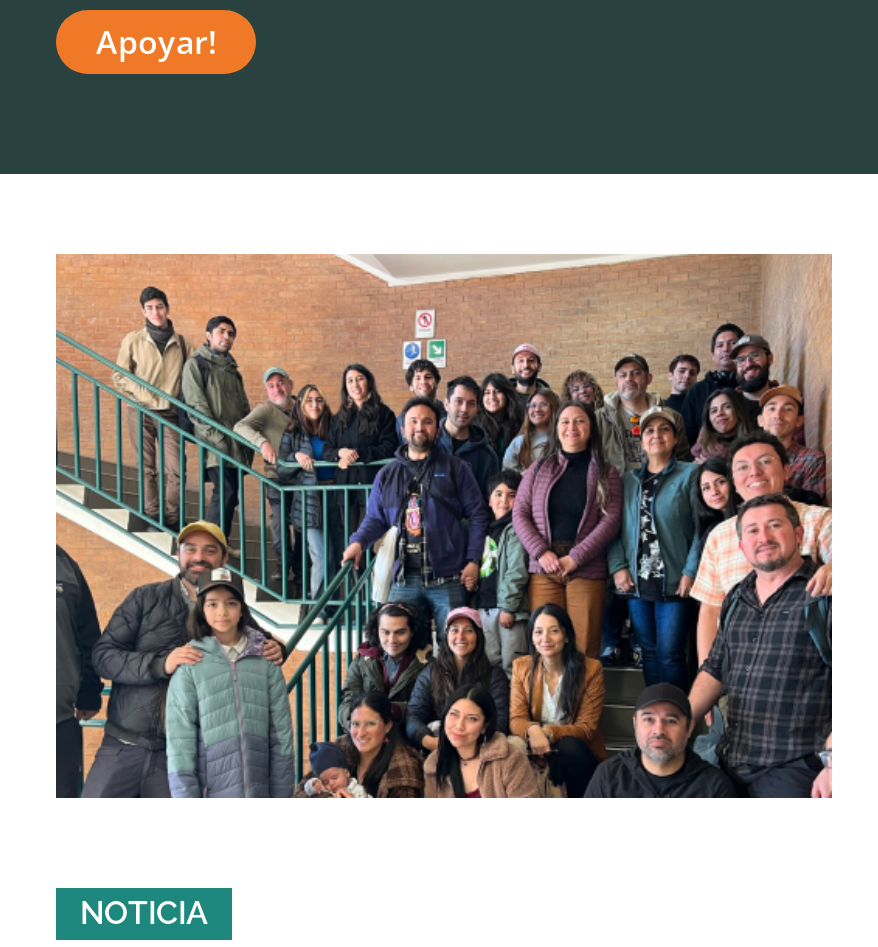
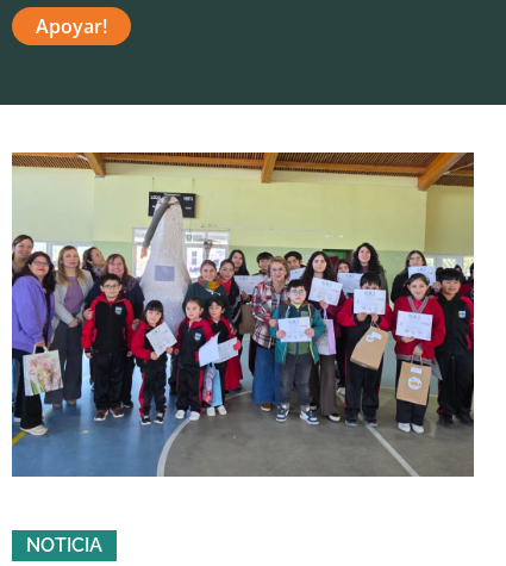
- [image]
+ [image]
